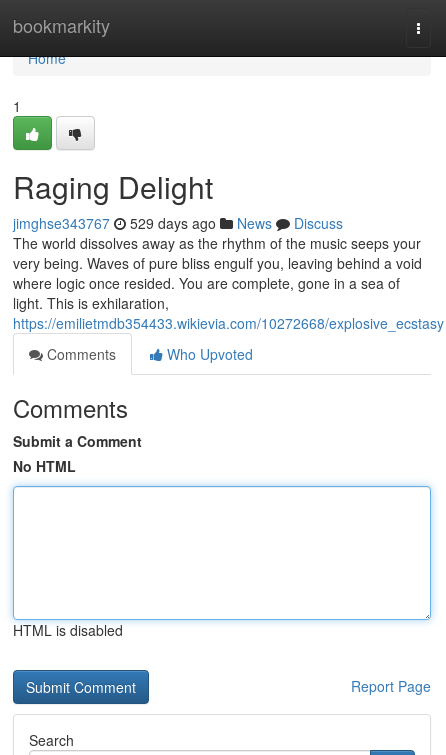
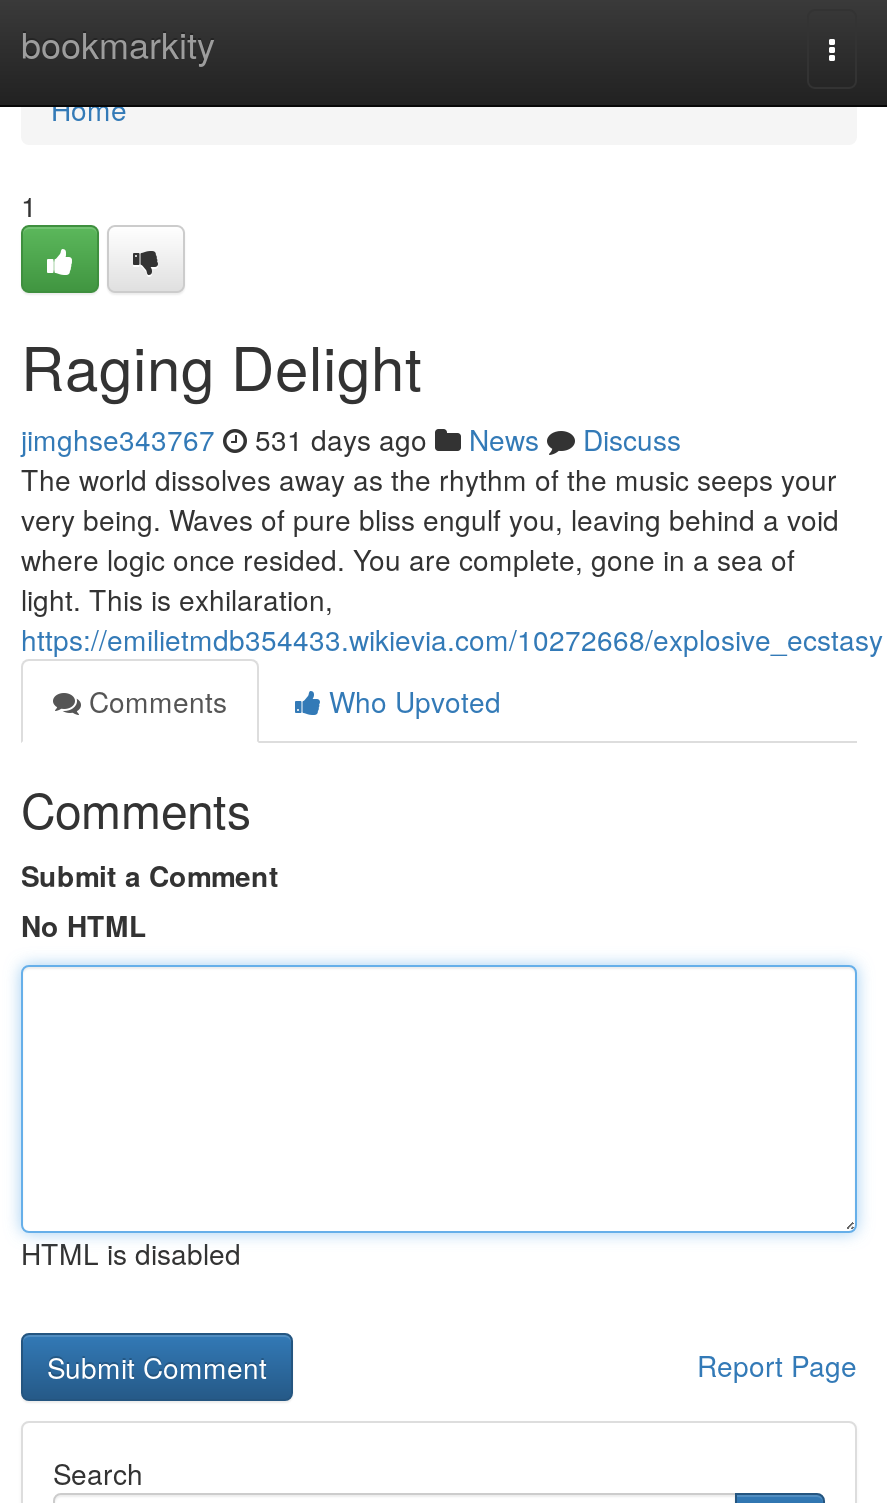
- jimghse343767 529 days ago News Discuss
+ jimghse343767 531 days ago News Discuss
